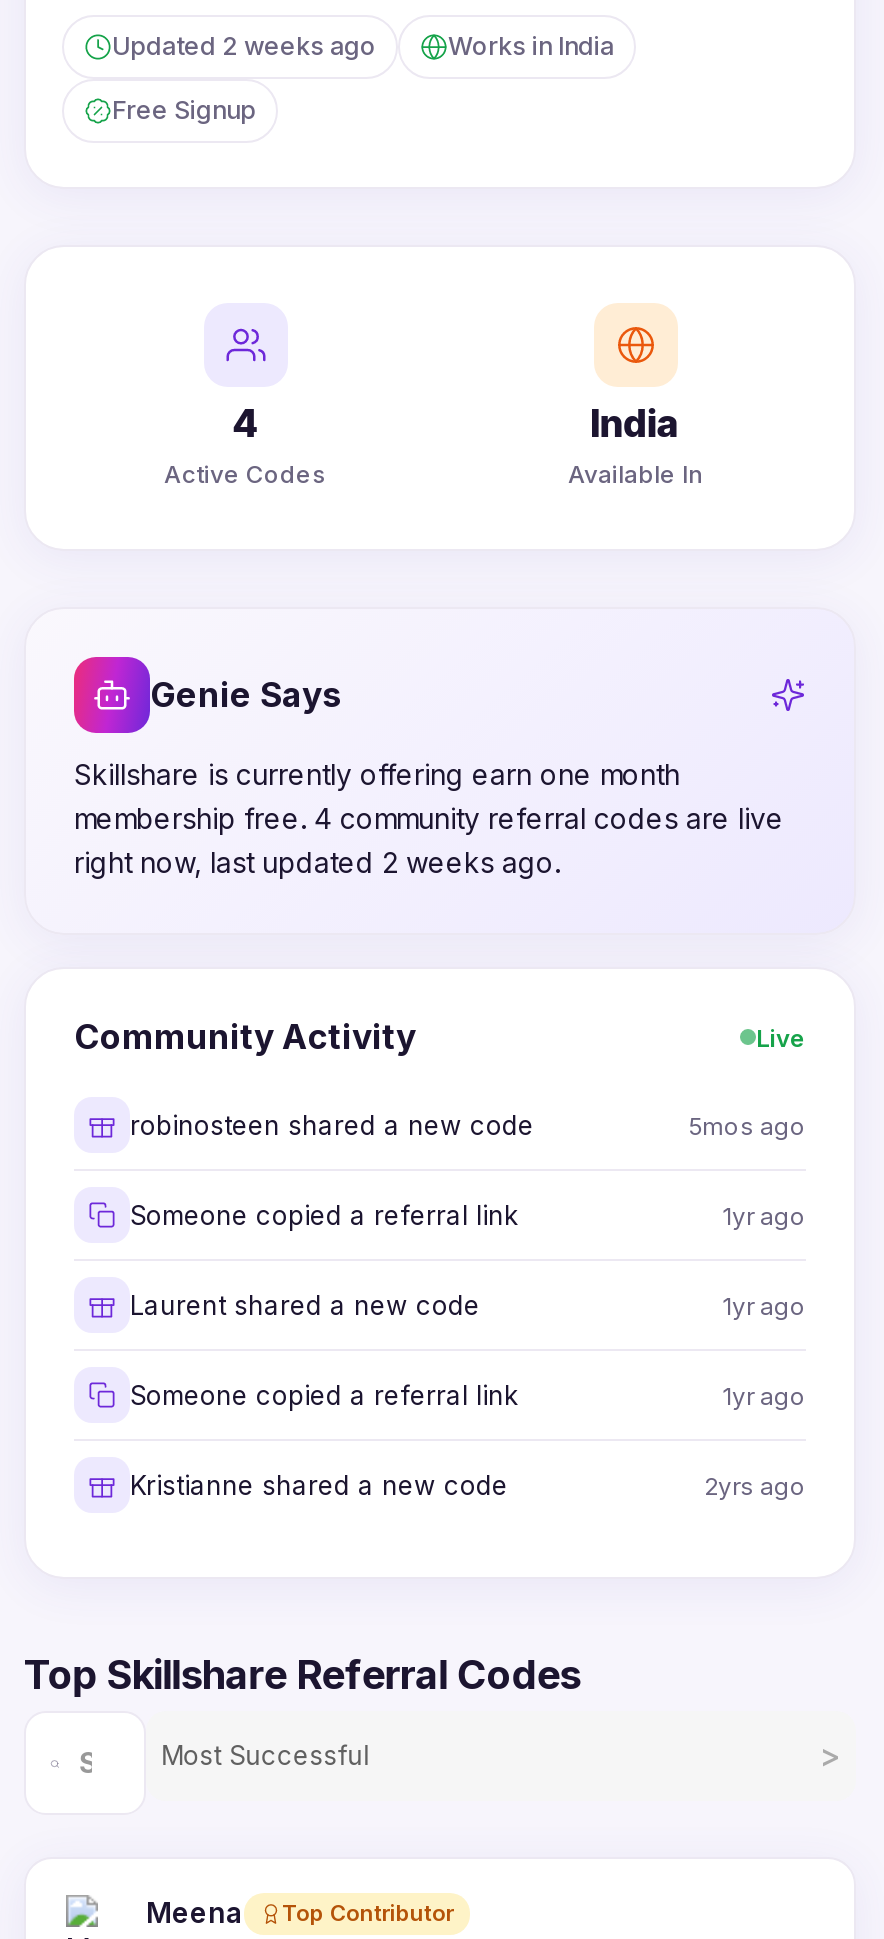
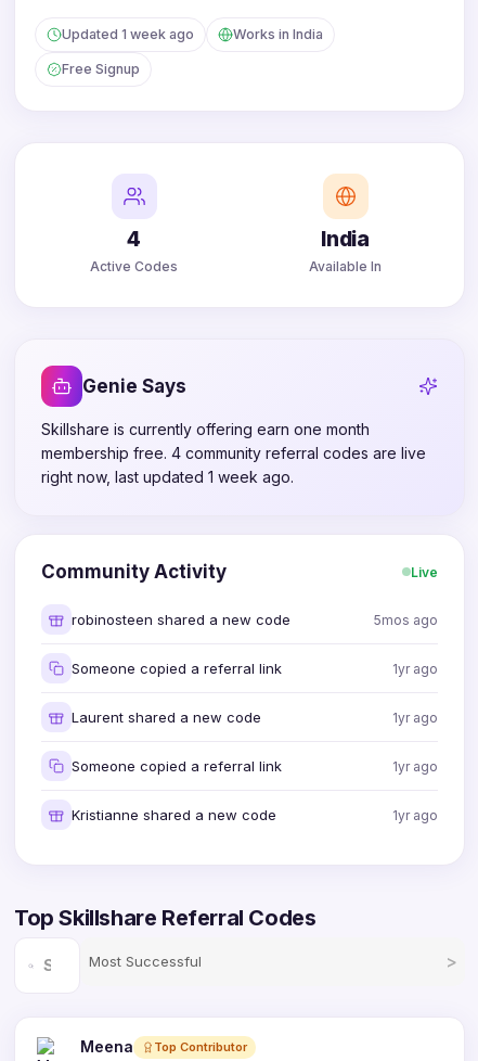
- Updated 2 weeks ago
+ Updated 1 week ago

- right now, last updated 2 weeks ago.
+ right now, last updated 1 week ago.

- 2yrs ago
+ 1yr ago
